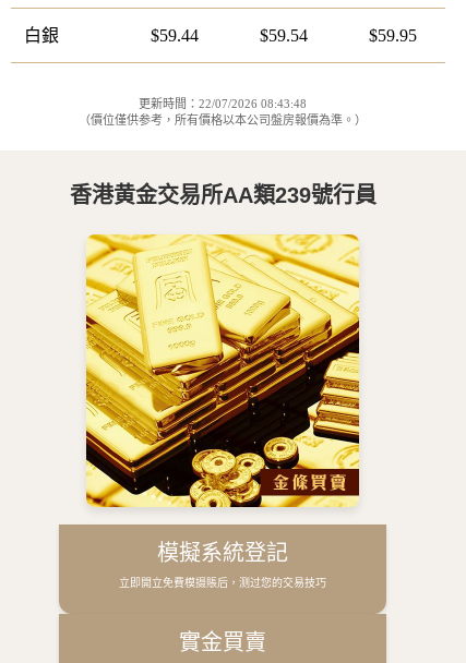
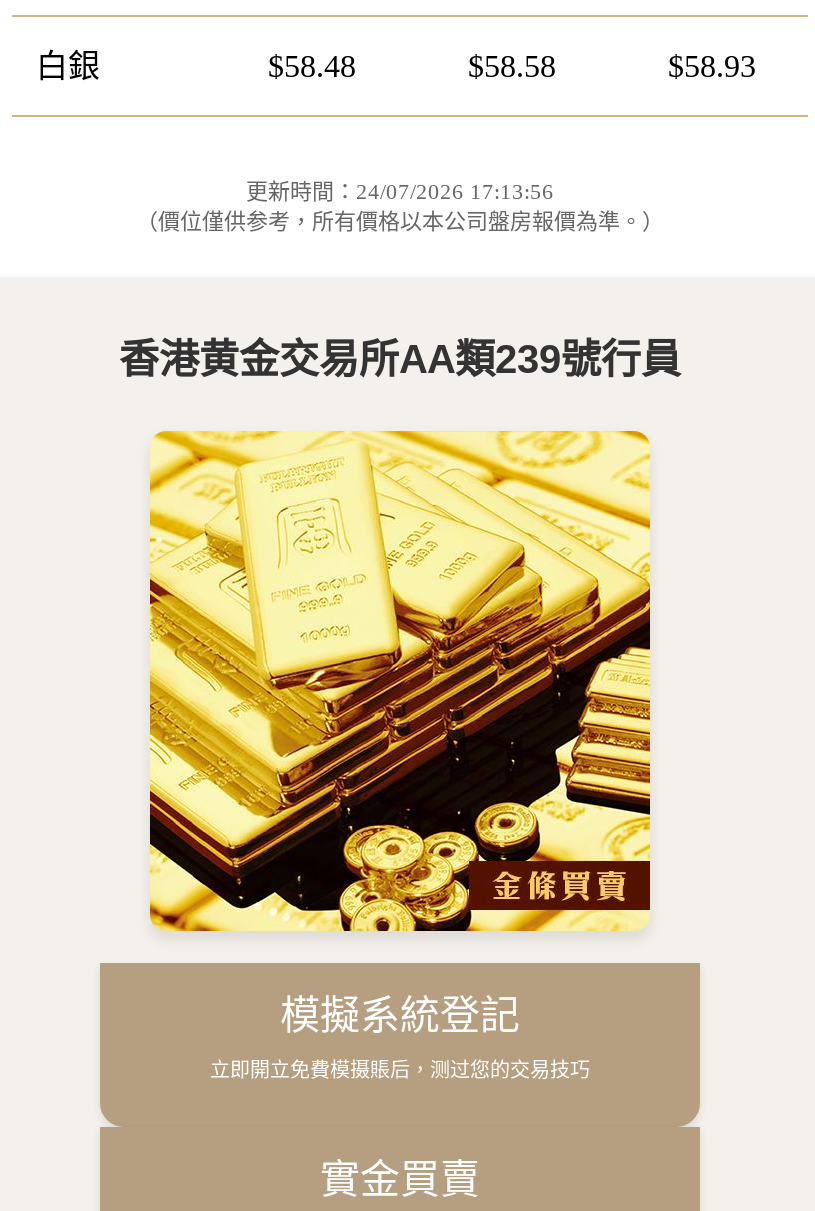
- $59.44
+ $58.48

- $59.54
+ $58.58

- $59.95
+ $58.93

- 更新時間：22/07/2026 08:43:48
+ 更新時間：24/07/2026 17:13:56
